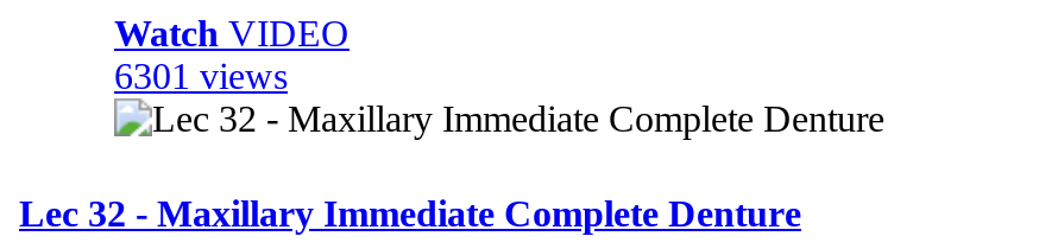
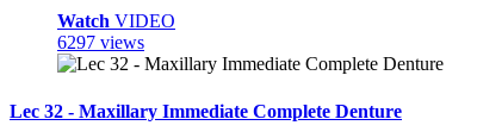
- 6301 views
+ 6297 views
